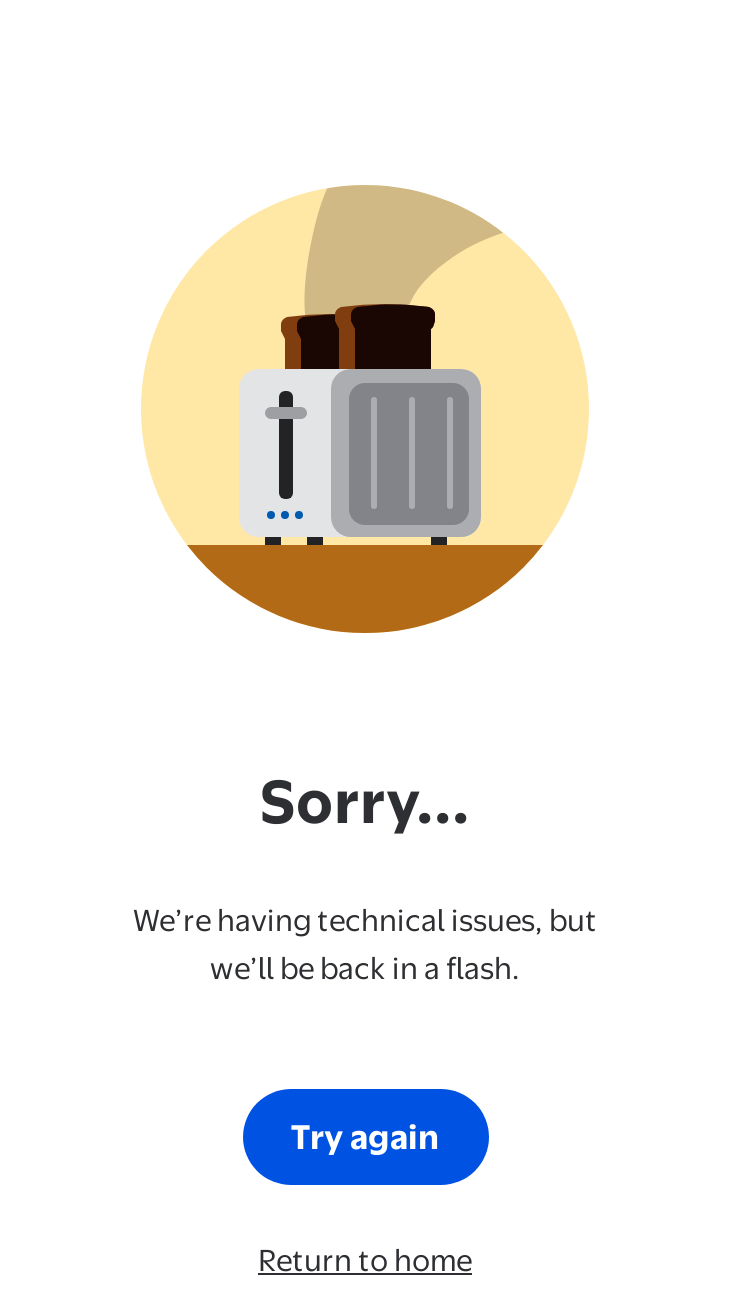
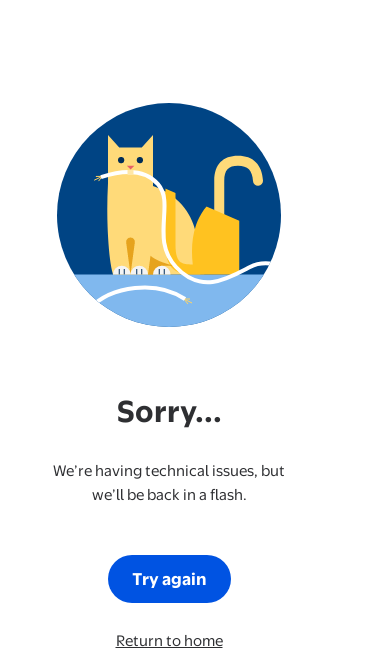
- [image]
+ [image]
